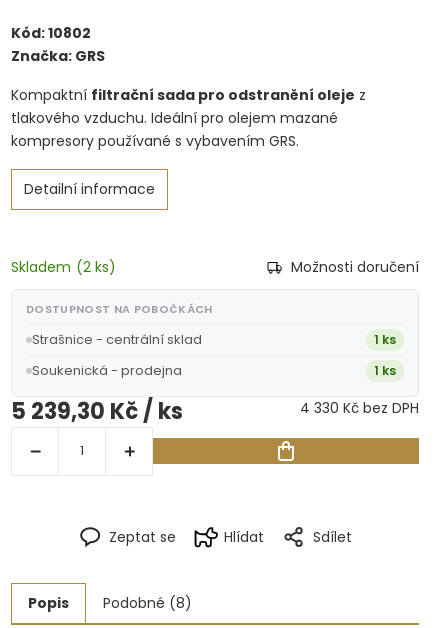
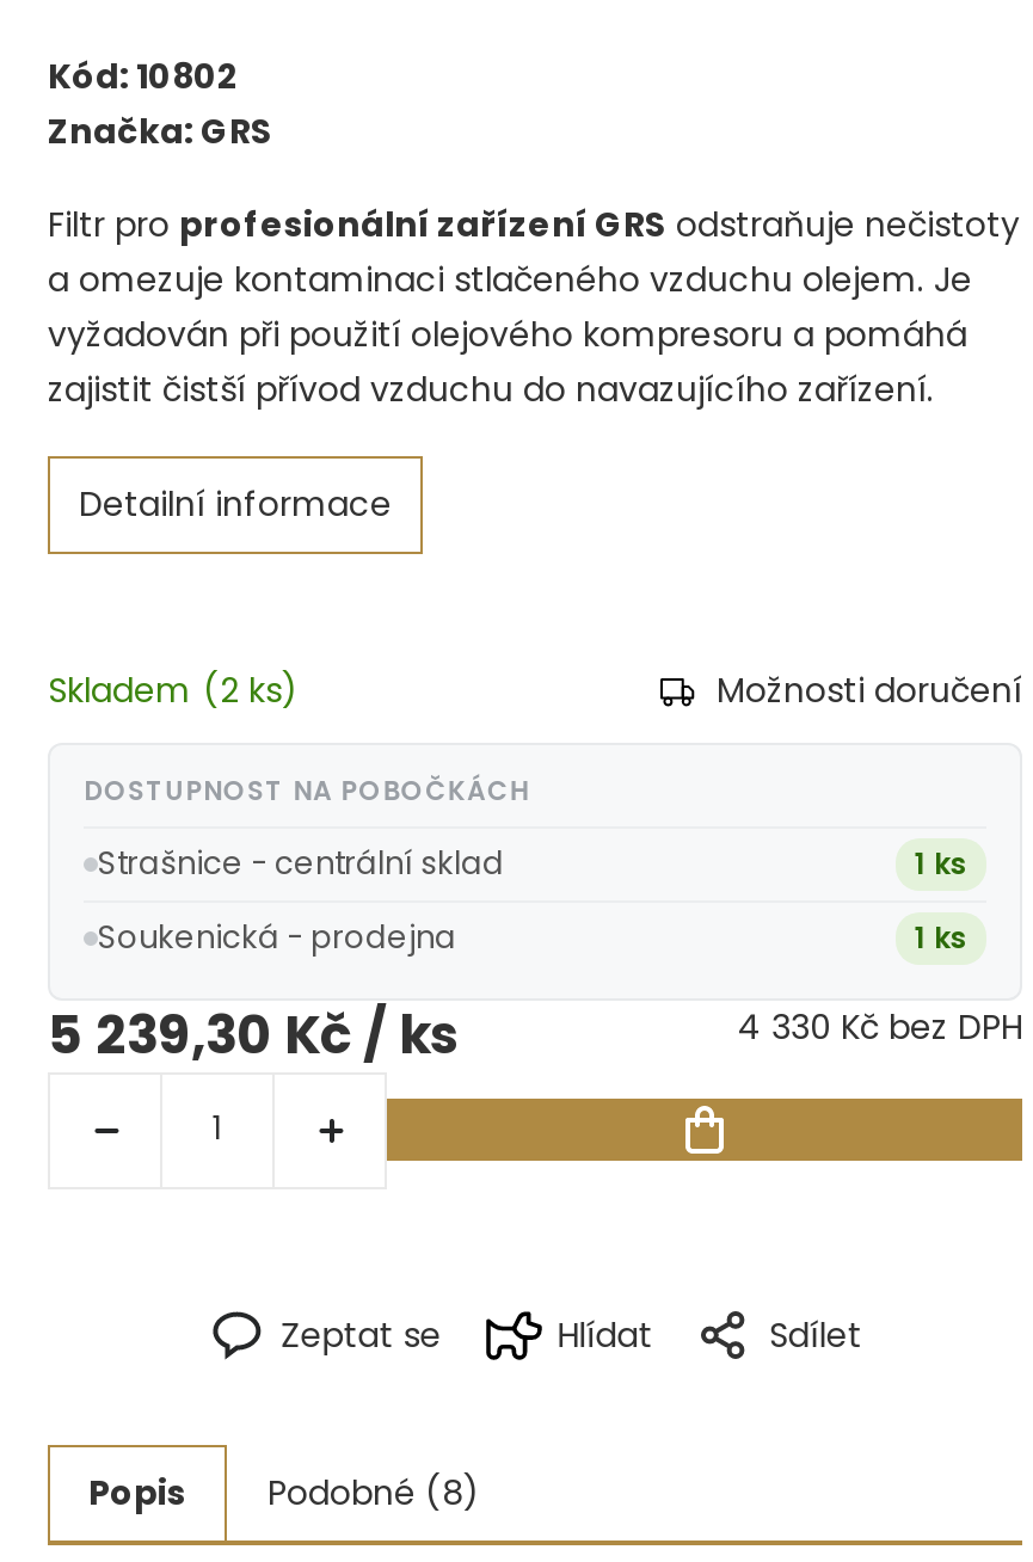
- Kompaktní filtrační sada pro odstranění oleje z
- tlakového vzduchu. Ideální pro olejem mazané
- kompresory používané s vybavením GRS.
+ Filtr pro profesionální zařízení GRS odstraňuje nečistoty
+ a omezuje kontaminaci stlačeného vzduchu olejem. Je
+ vyžadován při použití olejového kompresoru a pomáhá
+ zajistit čistší přívod vzduchu do navazujícího zařízení.
